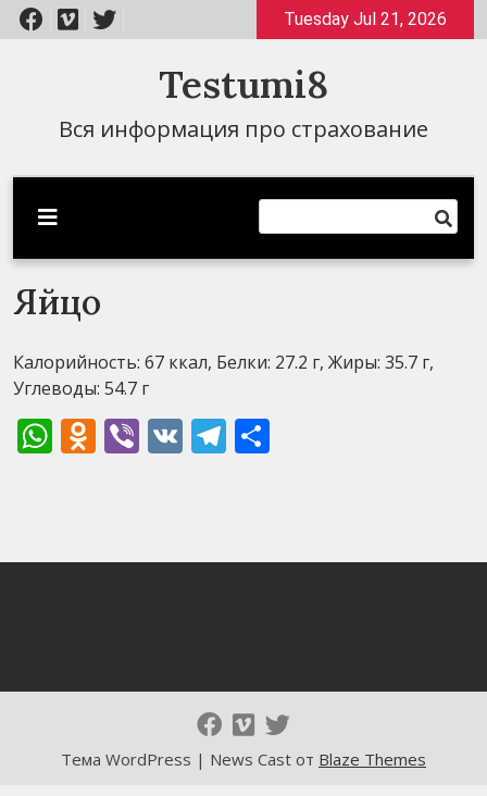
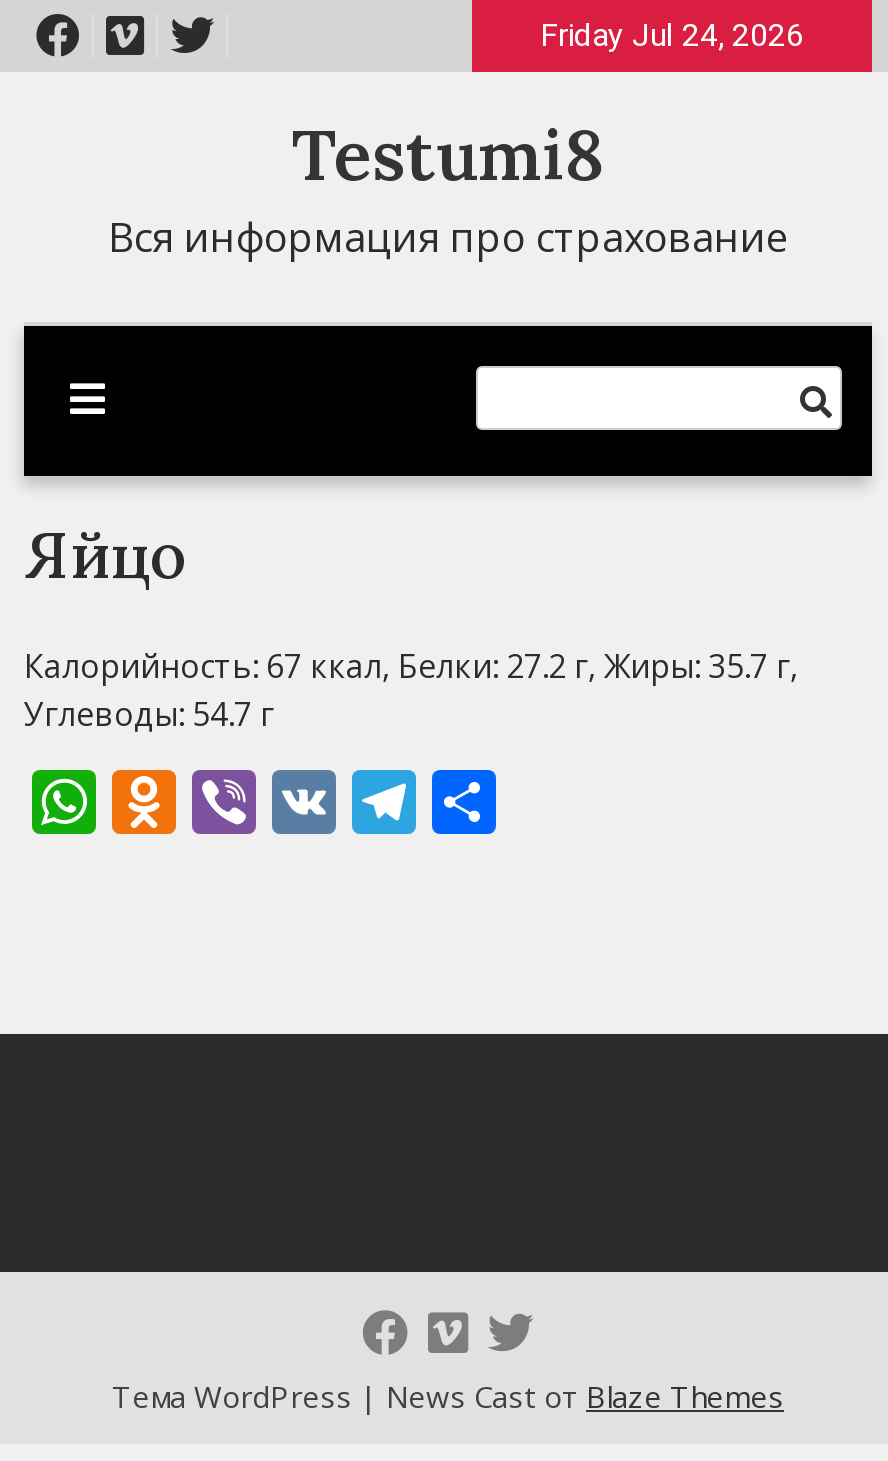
- Tuesday Jul 21, 2026
+ Friday Jul 24, 2026
